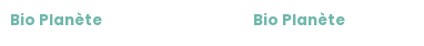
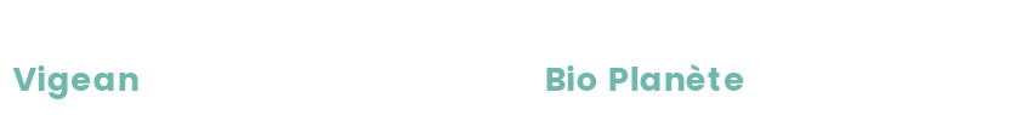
- Bio Planète
+ Vigean
